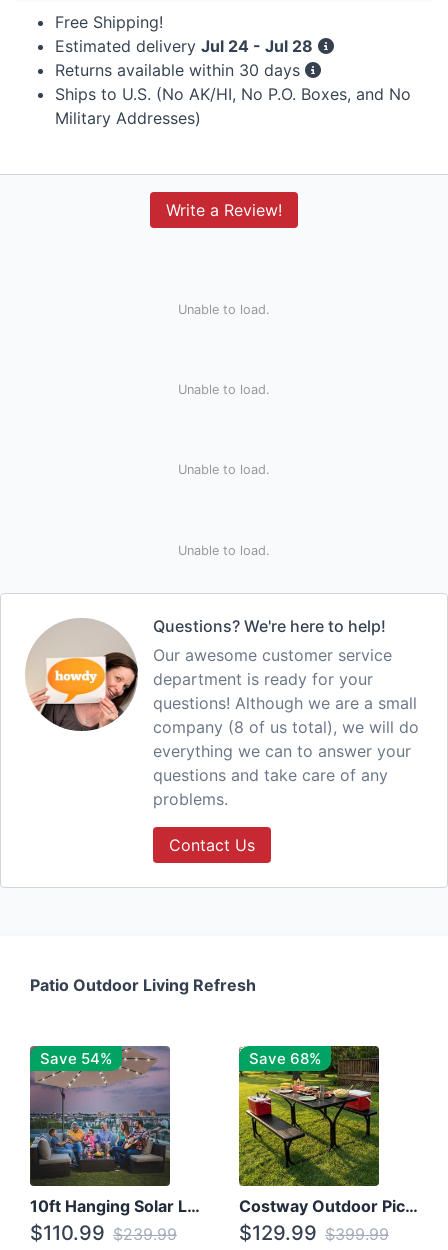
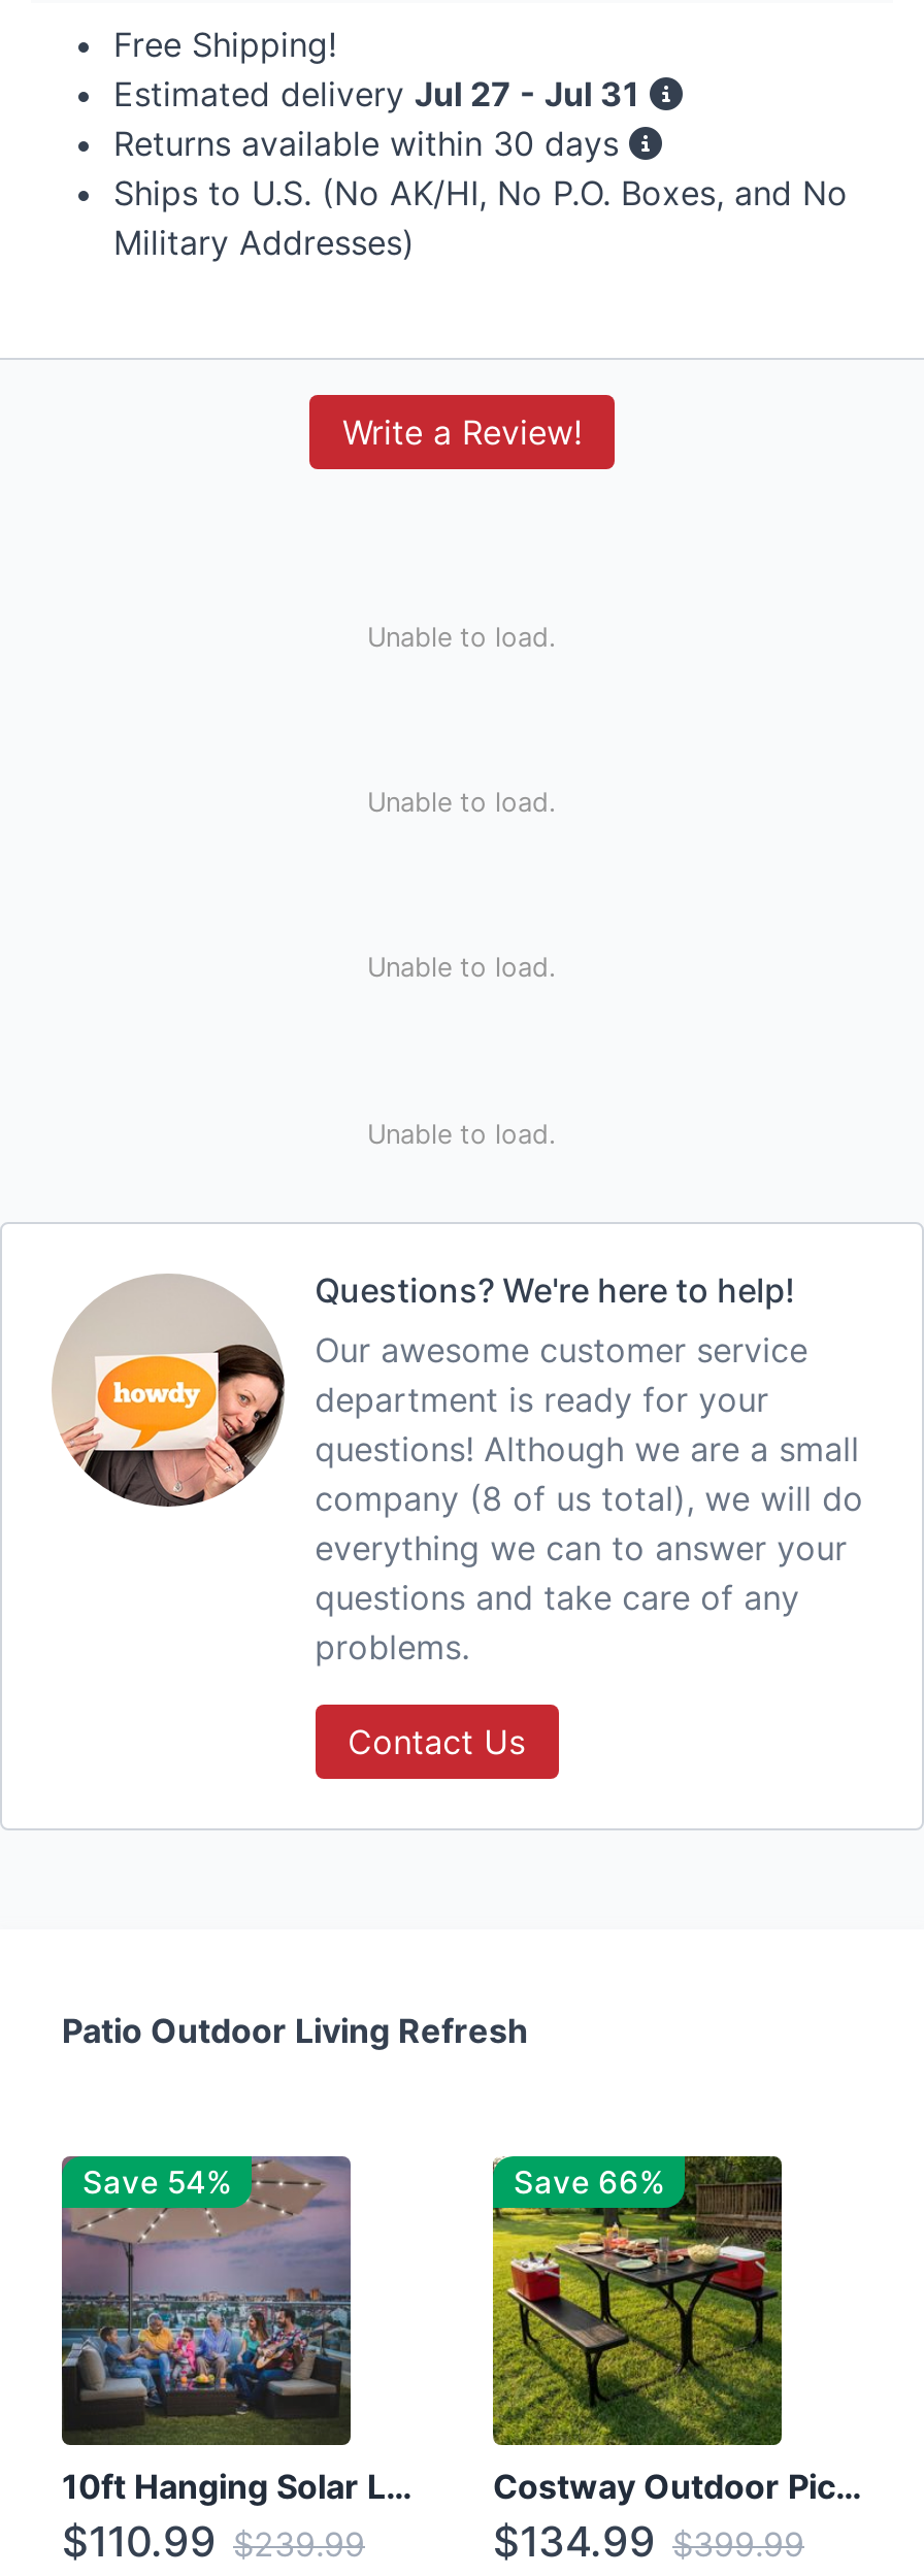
- Estimated delivery Jul 24 - Jul 28
+ Estimated delivery Jul 27 - Jul 31

- Save 68%
+ Save 66%

- $129.99 $399.99
+ $134.99 $399.99
